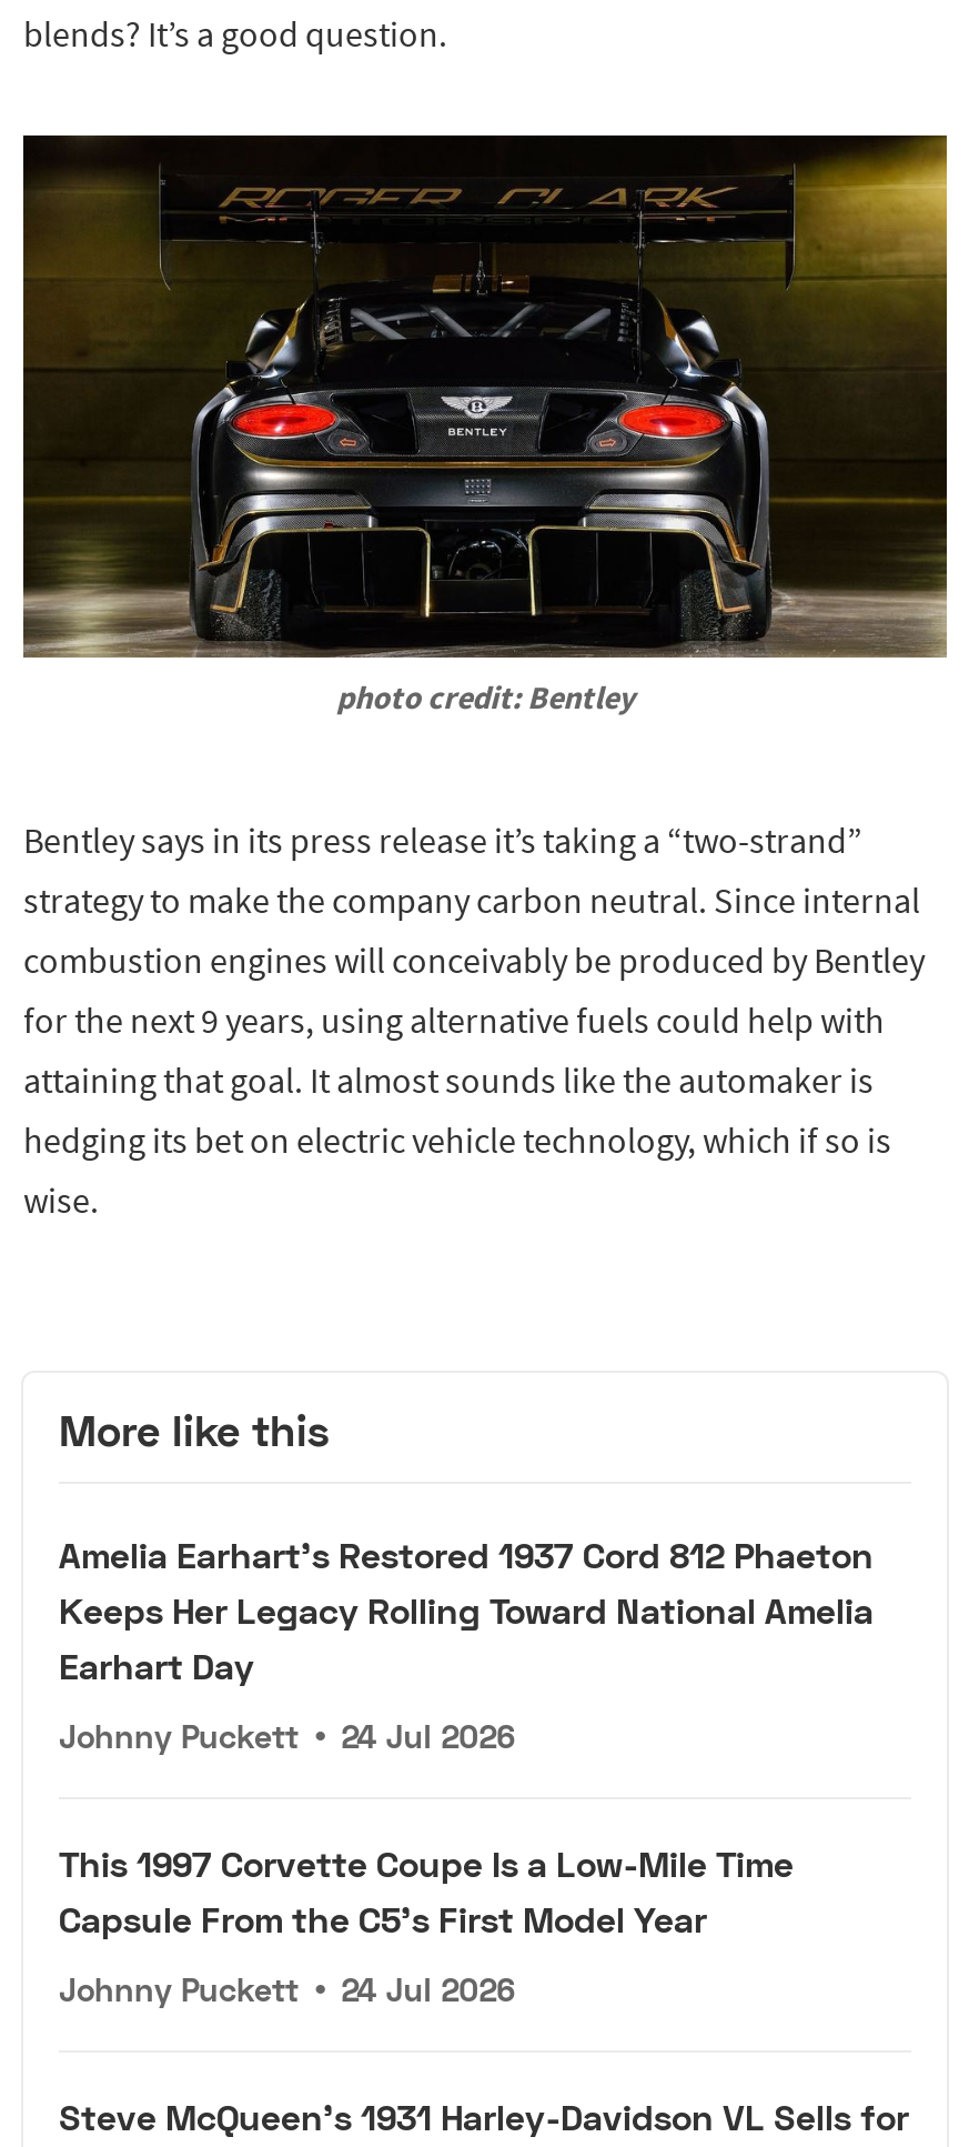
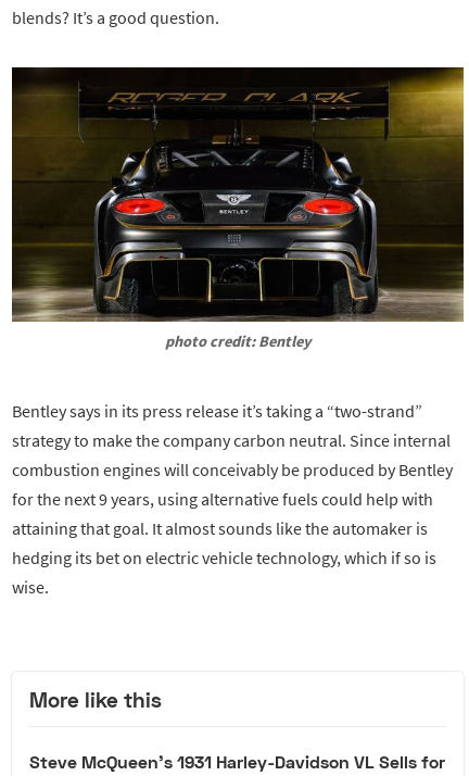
- Amelia Earhart's Restored 1937 Cord 812 Phaeton
- Keeps Her Legacy Rolling Toward National Amelia
- Earhart Day
- Johnny Puckett • 24 Jul 2026
- This 1997 Corvette Coupe Is a Low-Mile Time
- Capsule From the C5's First Model Year
- Johnny Puckett • 24 Jul 2026
